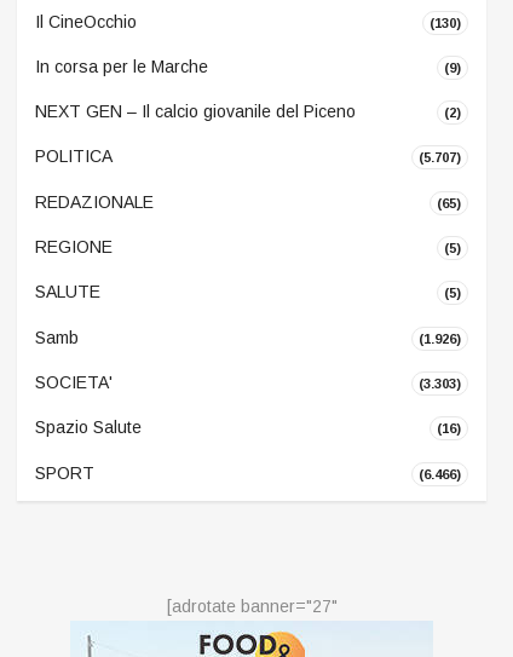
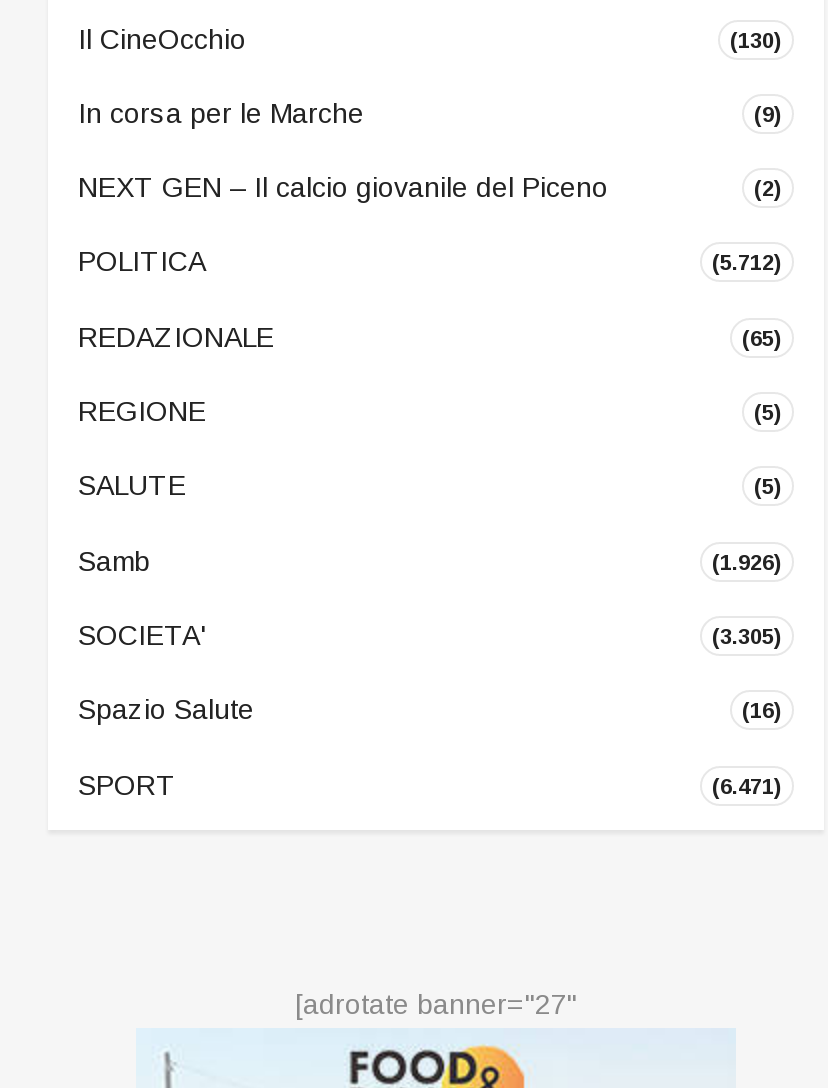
- (5.707)
+ (5.712)

- (3.303)
+ (3.305)

- (6.466)
+ (6.471)
